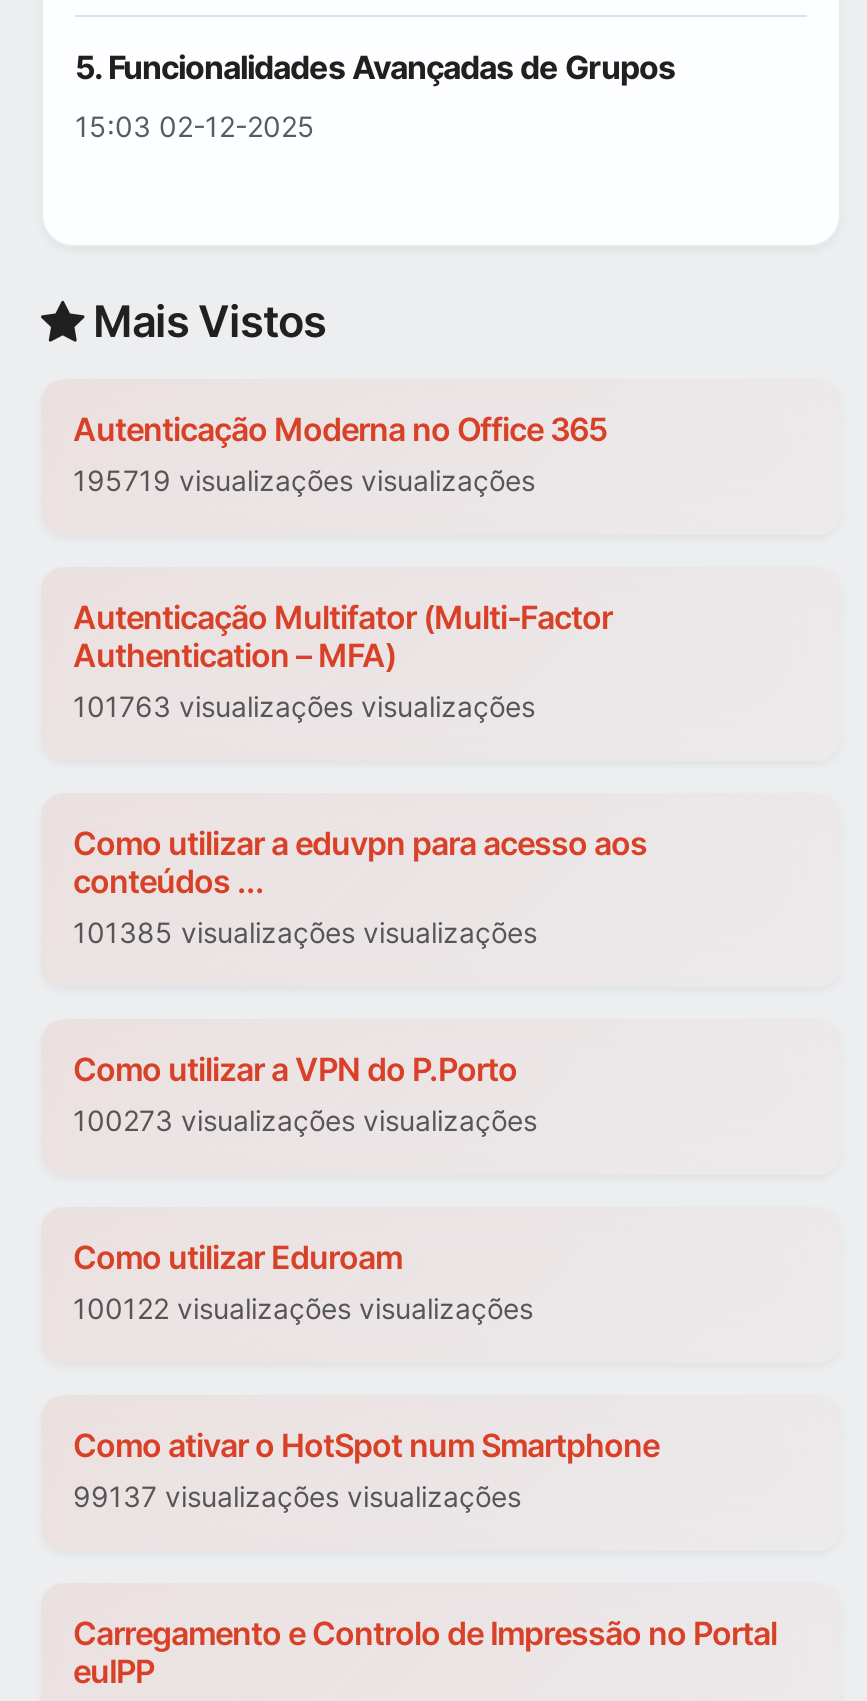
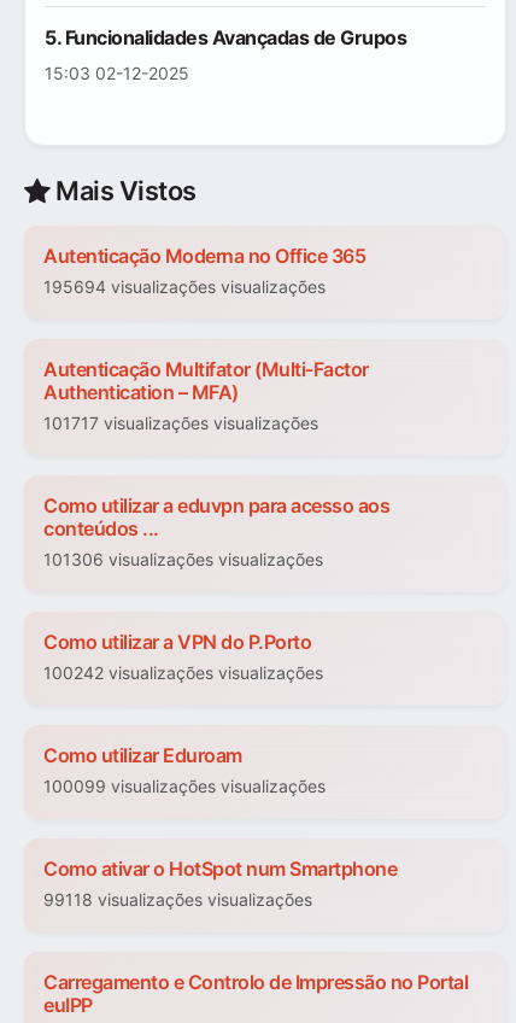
- 195719 visualizações visualizações
+ 195694 visualizações visualizações

- 101763 visualizações visualizações
+ 101717 visualizações visualizações

- 101385 visualizações visualizações
+ 101306 visualizações visualizações

- 100273 visualizações visualizações
+ 100242 visualizações visualizações

- 100122 visualizações visualizações
+ 100099 visualizações visualizações

- 99137 visualizações visualizações
+ 99118 visualizações visualizações
